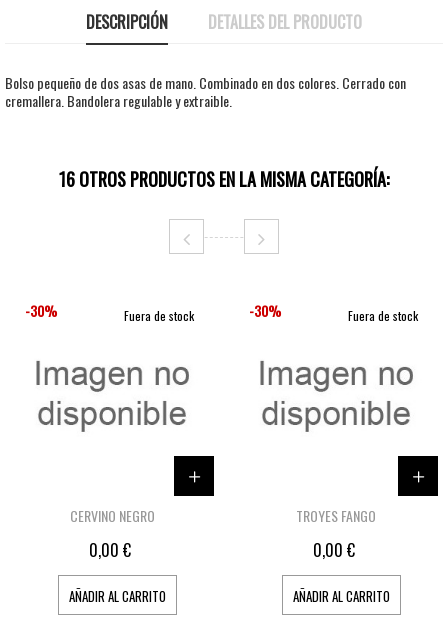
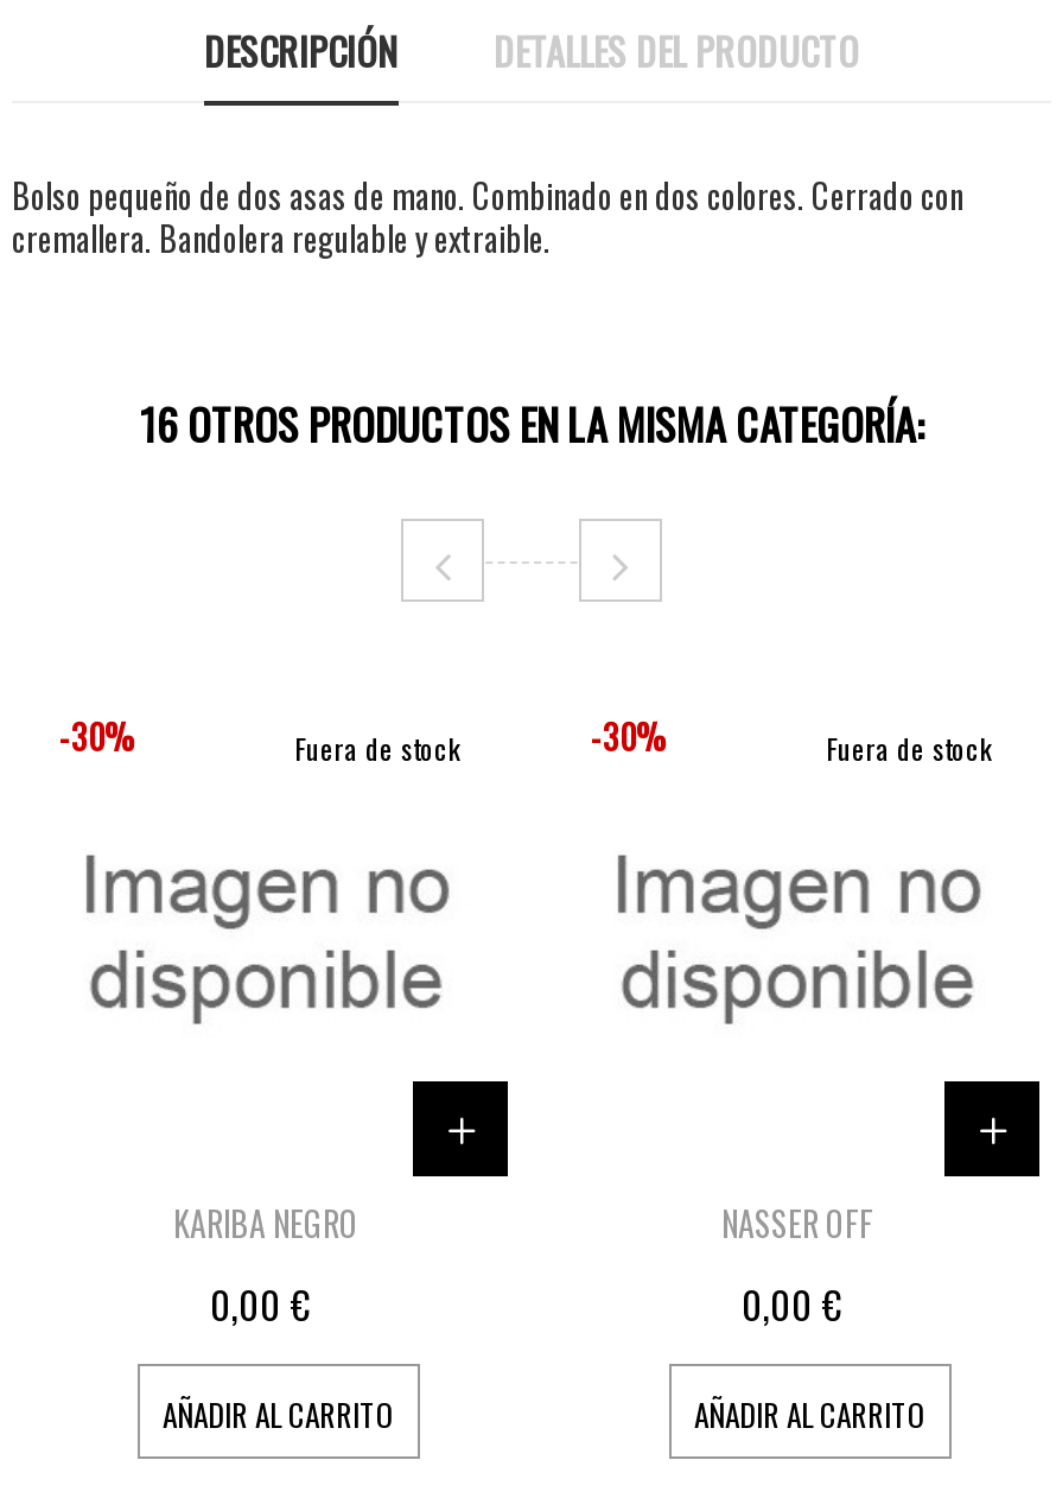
- CERVINO NEGRO
+ KARIBA NEGRO

- TROYES FANGO
+ NASSER OFF
